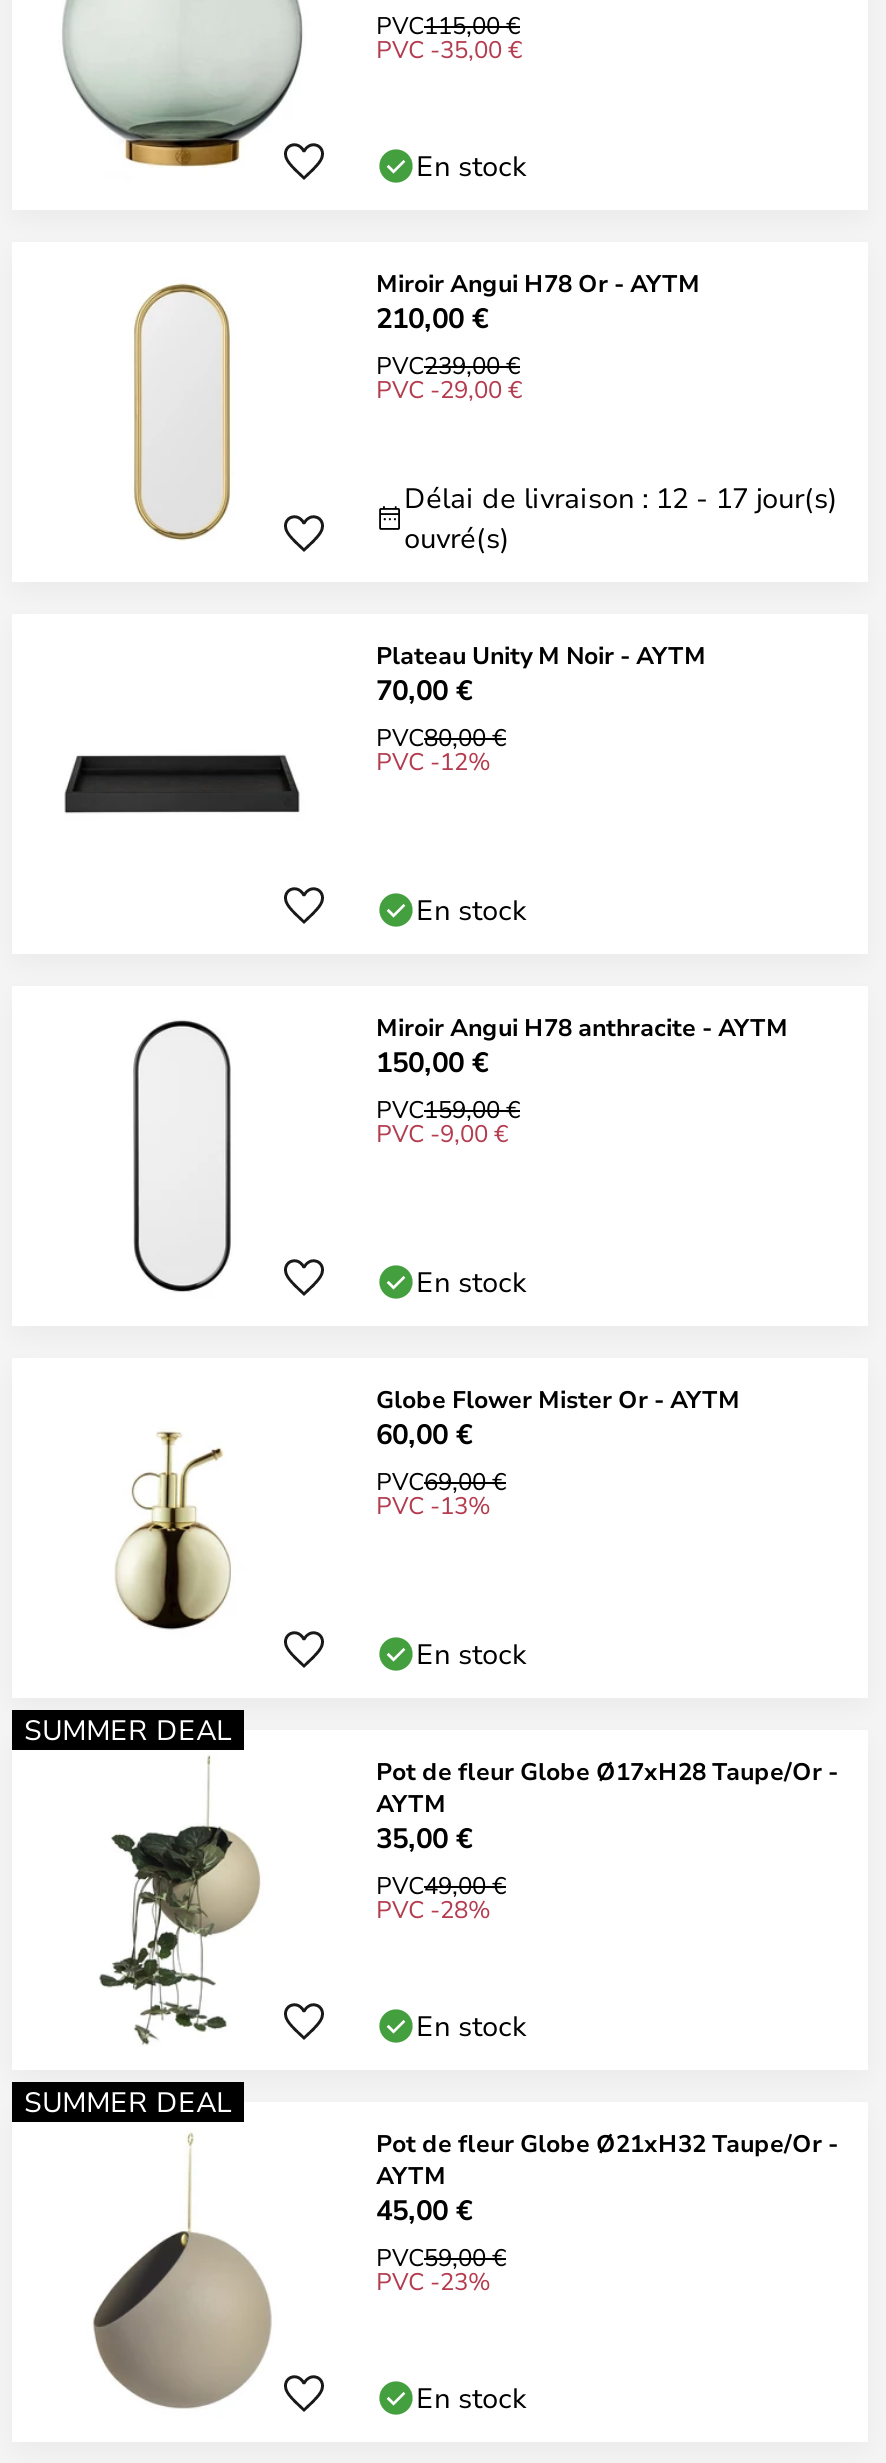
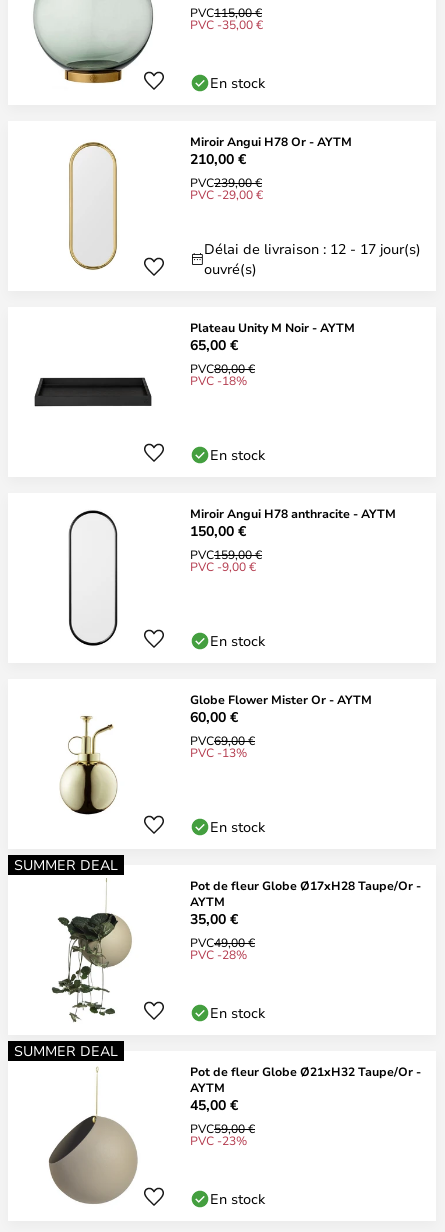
- 70,00 €
+ 65,00 €

- PVC -12%
+ PVC -18%
